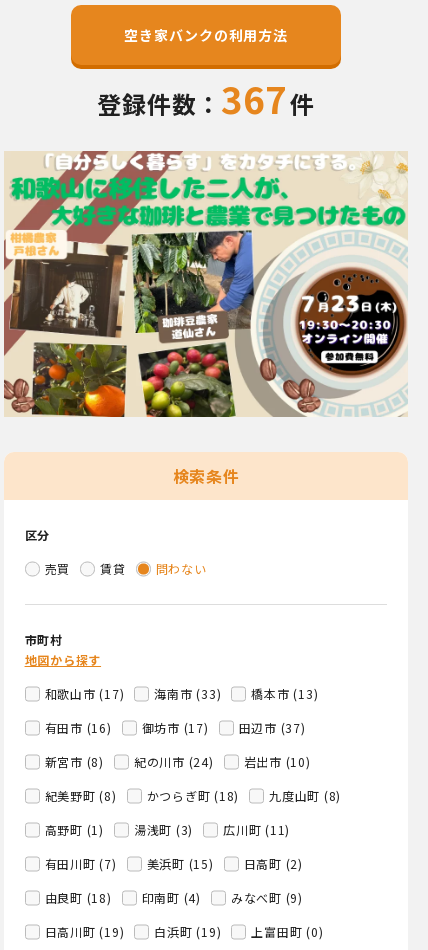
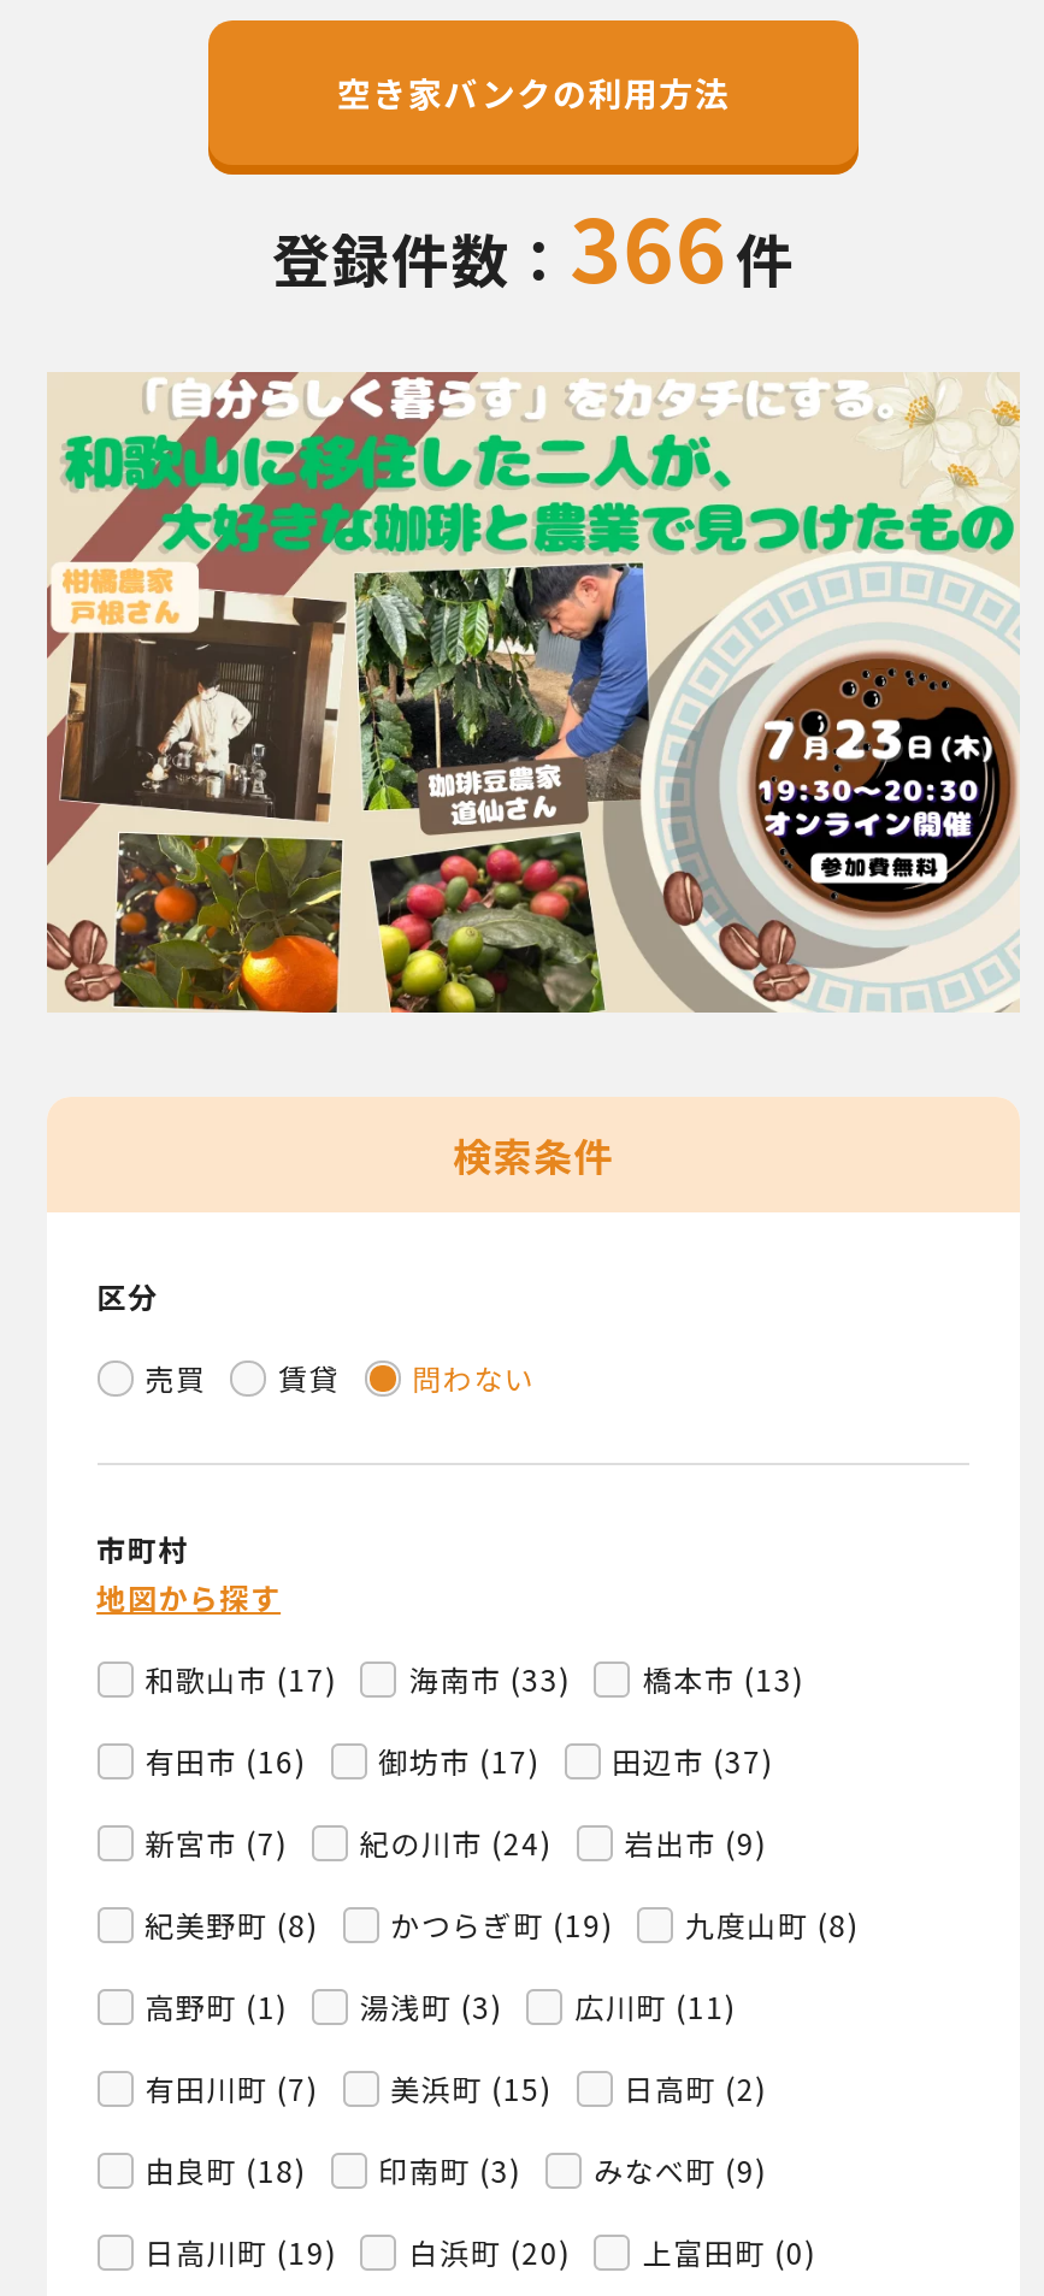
- 登録件数：367 件
+ 登録件数：366 件

- 新宮市 (8)
+ 新宮市 (7)

- 岩出市 (10)
+ 岩出市 (9)

- 紀美野町 (8) かつらぎ町 (18) 九度山町 (8)
+ 紀美野町 (8) かつらぎ町 (19) 九度山町 (8)

- 由良町 (18) 印南町 (4) みなべ町 (9)
+ 由良町 (18) 印南町 (3) みなべ町 (9)

- 日高川町 (19) 白浜町 (19) 上富田町 (0)
+ 日高川町 (19) 白浜町 (20) 上富田町 (0)
